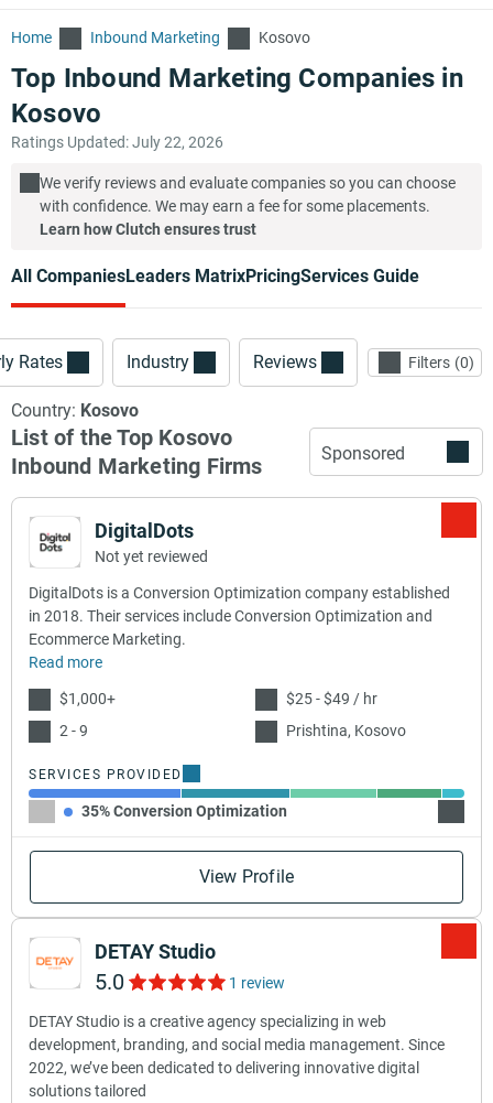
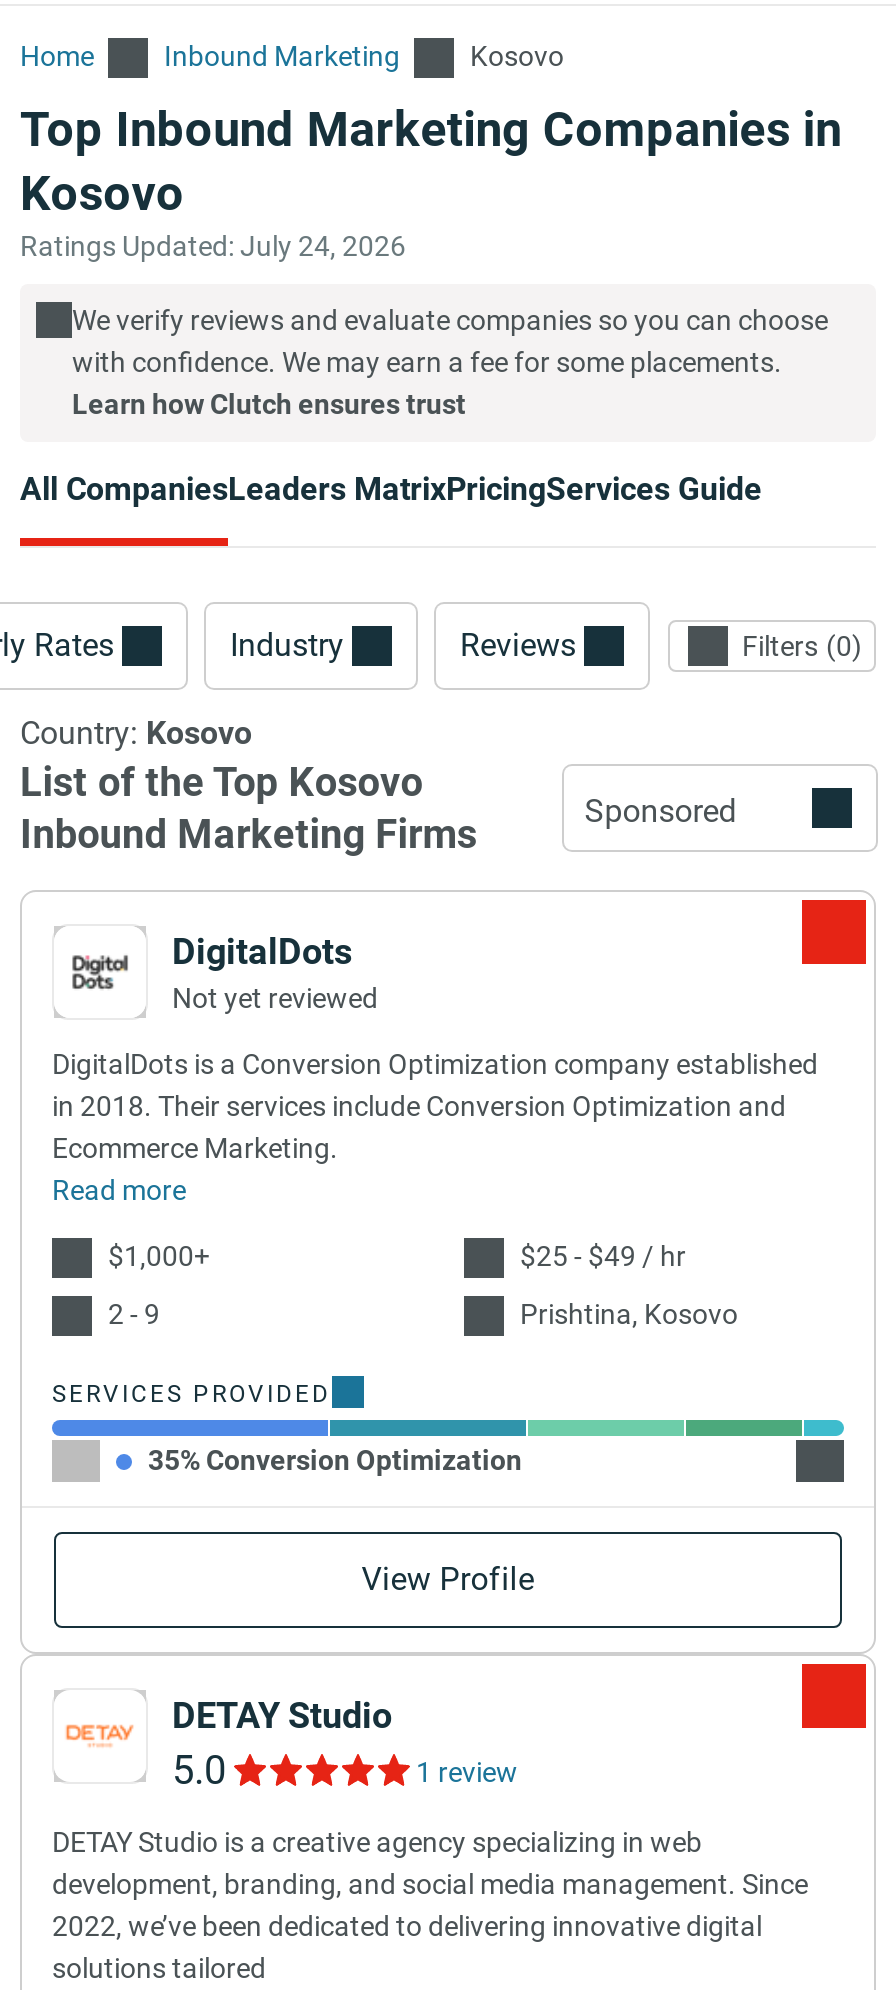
- Ratings Updated: July 22, 2026
+ Ratings Updated: July 24, 2026
